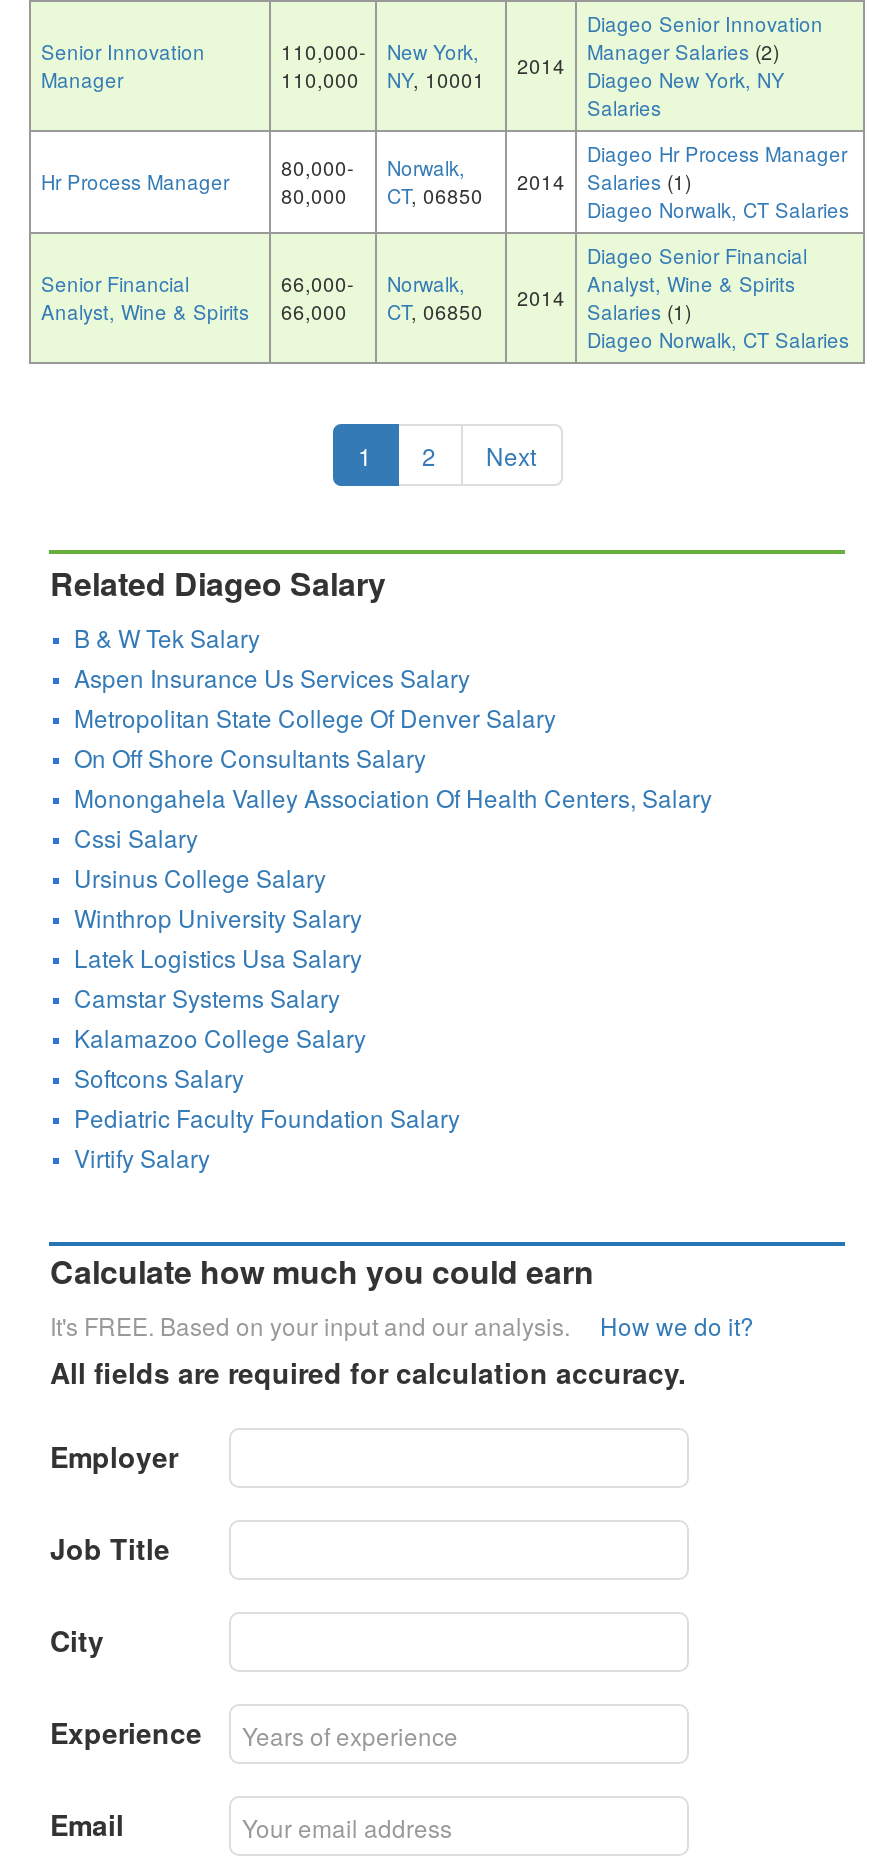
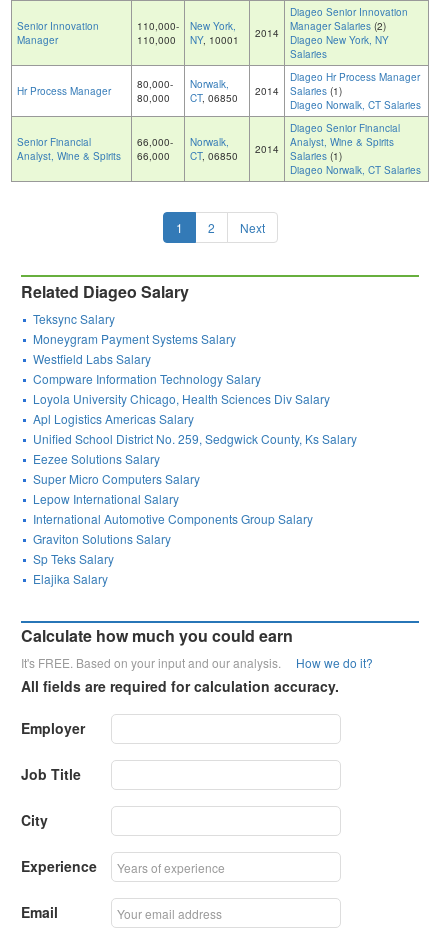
- B & W Tek Salary
- Aspen Insurance Us Services Salary
- Metropolitan State College Of Denver Salary
- On Off Shore Consultants Salary
- Monongahela Valley Association Of Health Centers, Salary
- Cssi Salary
- Ursinus College Salary
- Winthrop University Salary
- Latek Logistics Usa Salary
- Camstar Systems Salary
- Kalamazoo College Salary
- Softcons Salary
- Pediatric Faculty Foundation Salary
- Virtify Salary
+ Teksync Salary
+ Moneygram Payment Systems Salary
+ Westfield Labs Salary
+ Compware Information Technology Salary
+ Loyola University Chicago, Health Sciences Div Salary
+ Apl Logistics Americas Salary
+ Unified School District No. 259, Sedgwick County, Ks Salary
+ Eezee Solutions Salary
+ Super Micro Computers Salary
+ Lepow International Salary
+ International Automotive Components Group Salary
+ Graviton Solutions Salary
+ Sp Teks Salary
+ Elajika Salary
